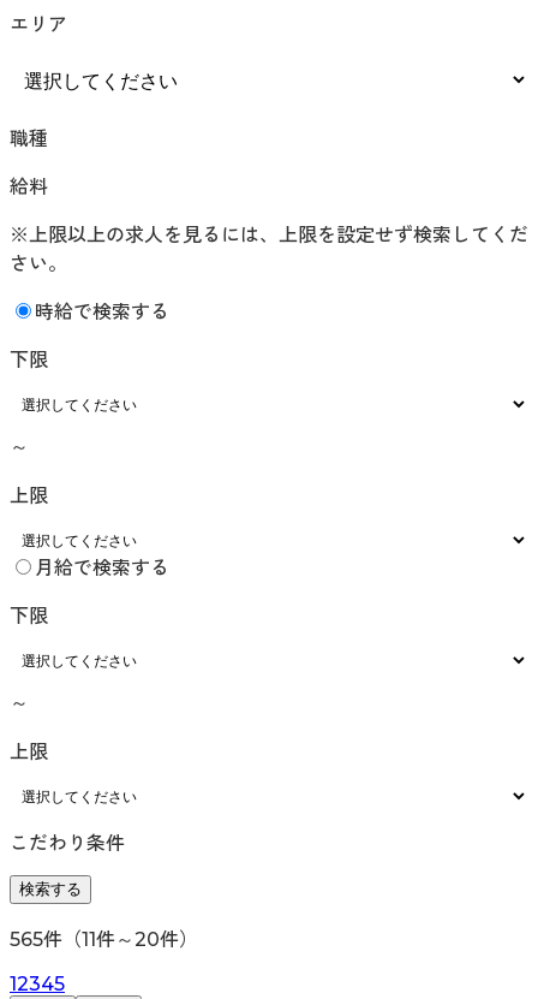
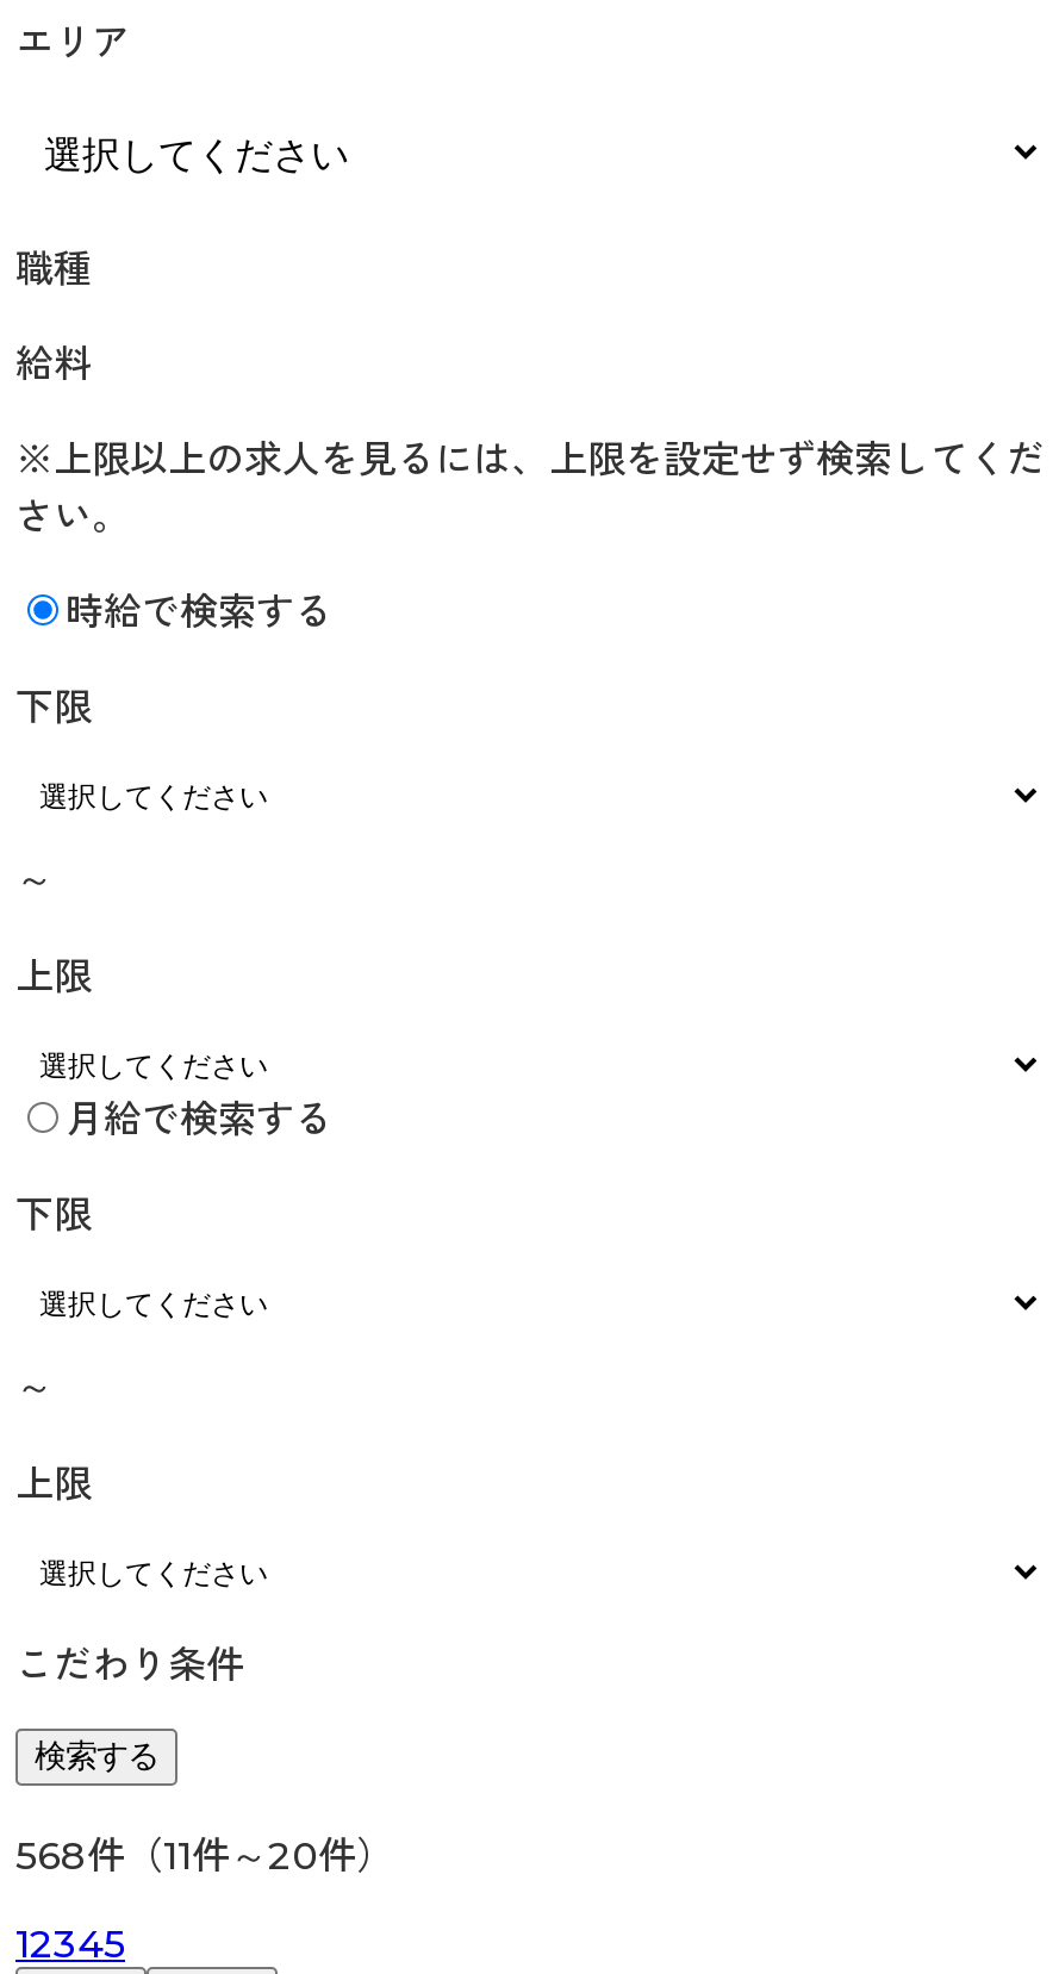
- 565件（11件～20件）
+ 568件（11件～20件）
